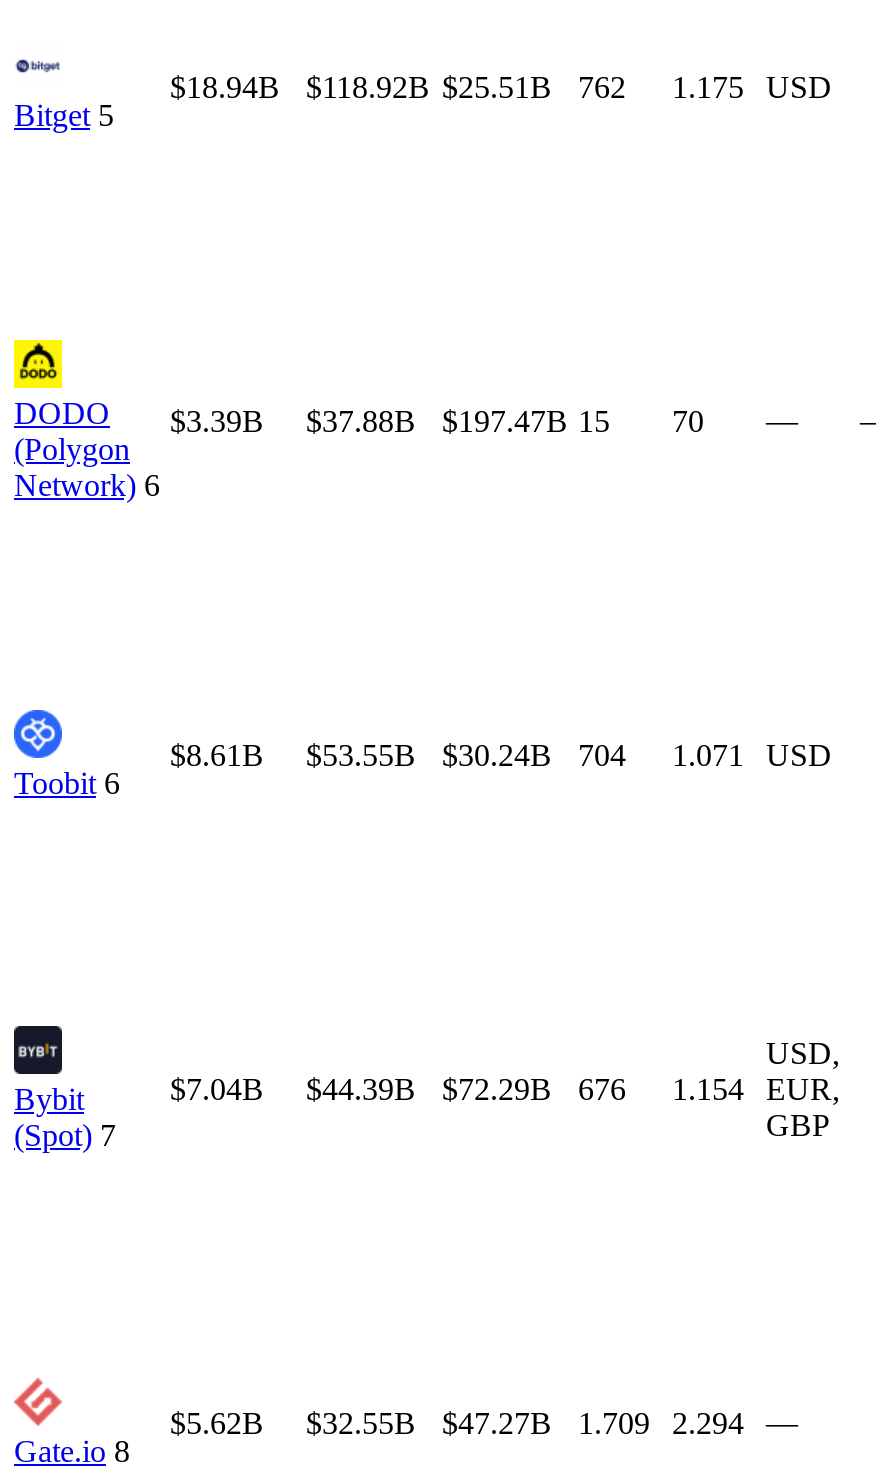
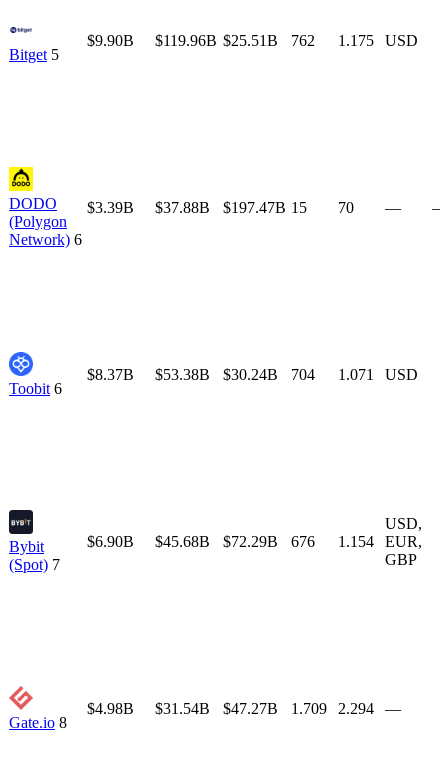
- $18.94B
- $118.92B $25.51B
+ $9.90B
+ $119.96B $25.51B

- $8.61B
- $53.55B
+ $8.37B
+ $53.38B

- $7.04B
- $44.39B
+ $6.90B
+ $45.68B

- $5.62B
- $32.55B
+ $4.98B
+ $31.54B
